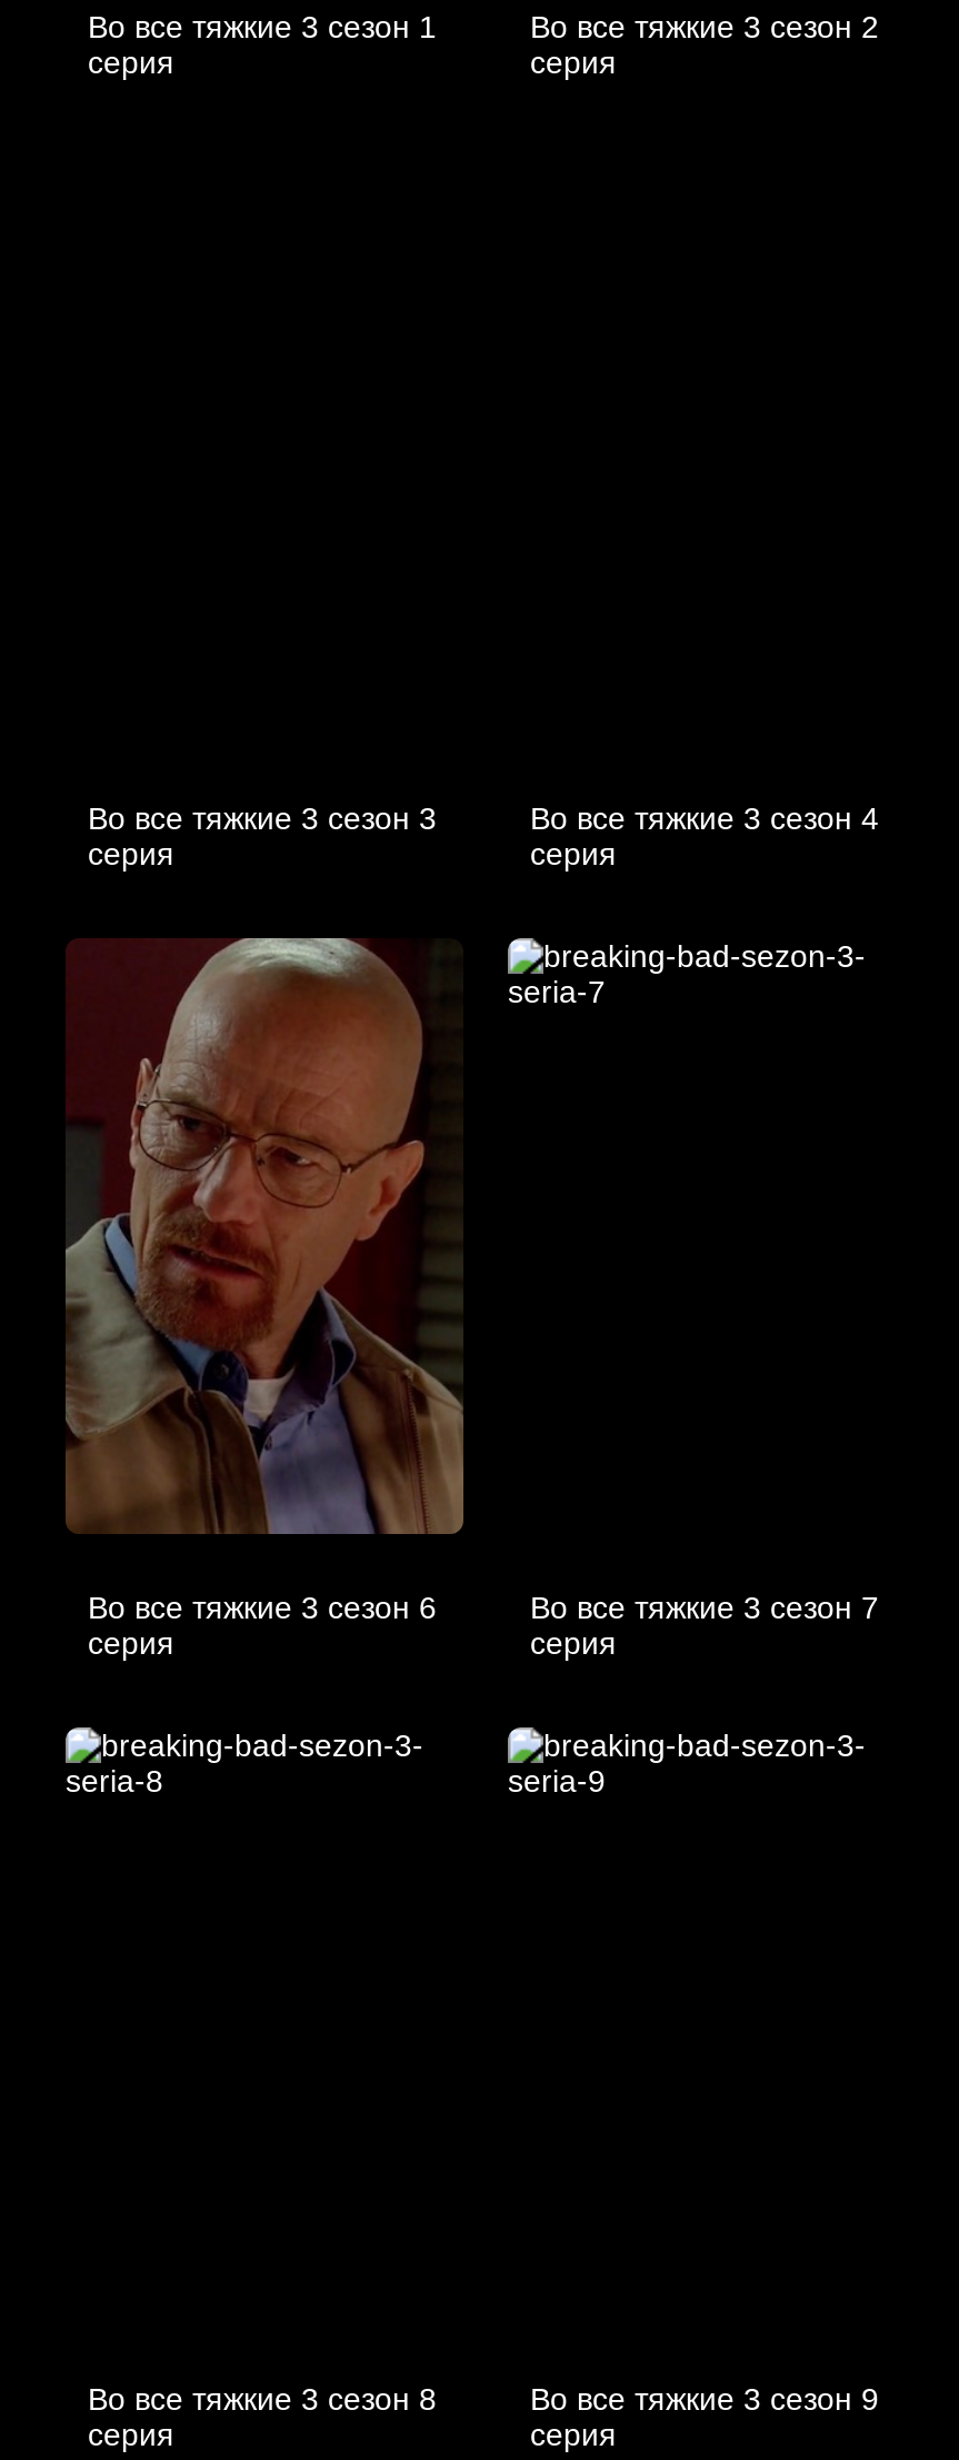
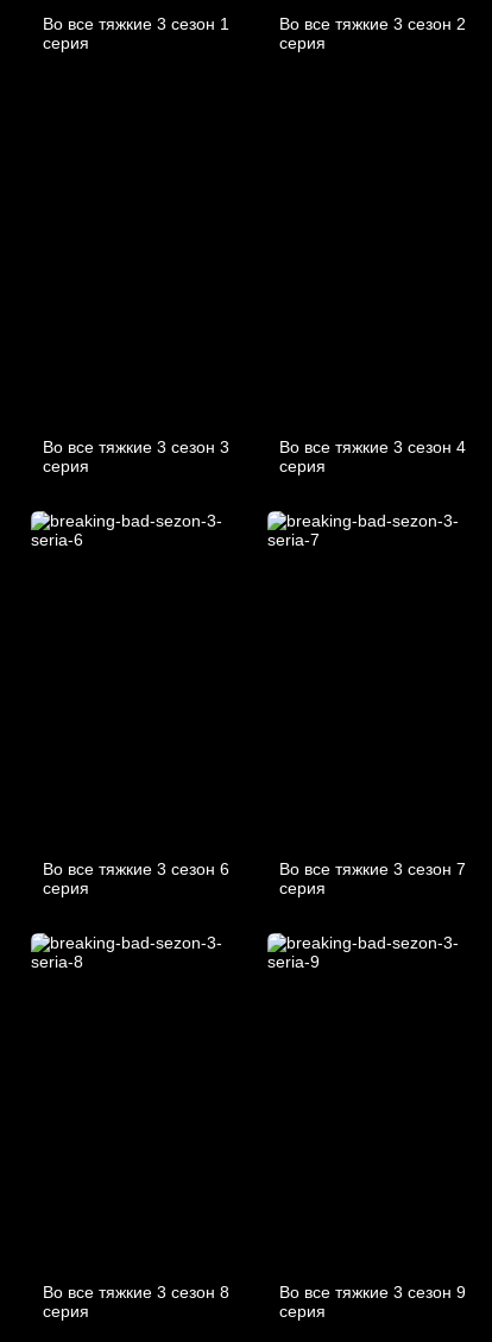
- [image]
